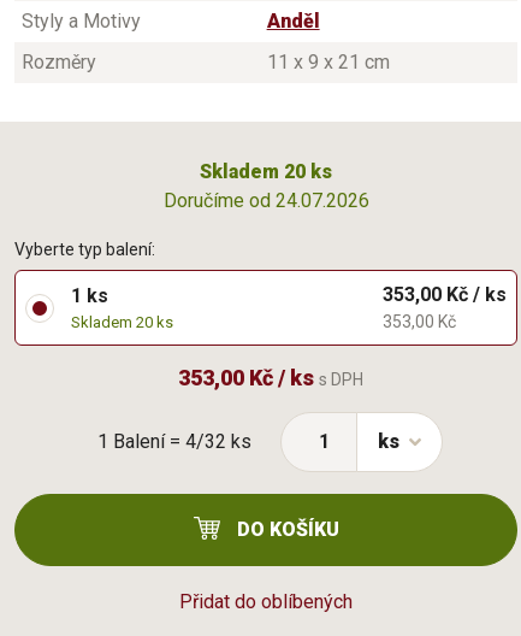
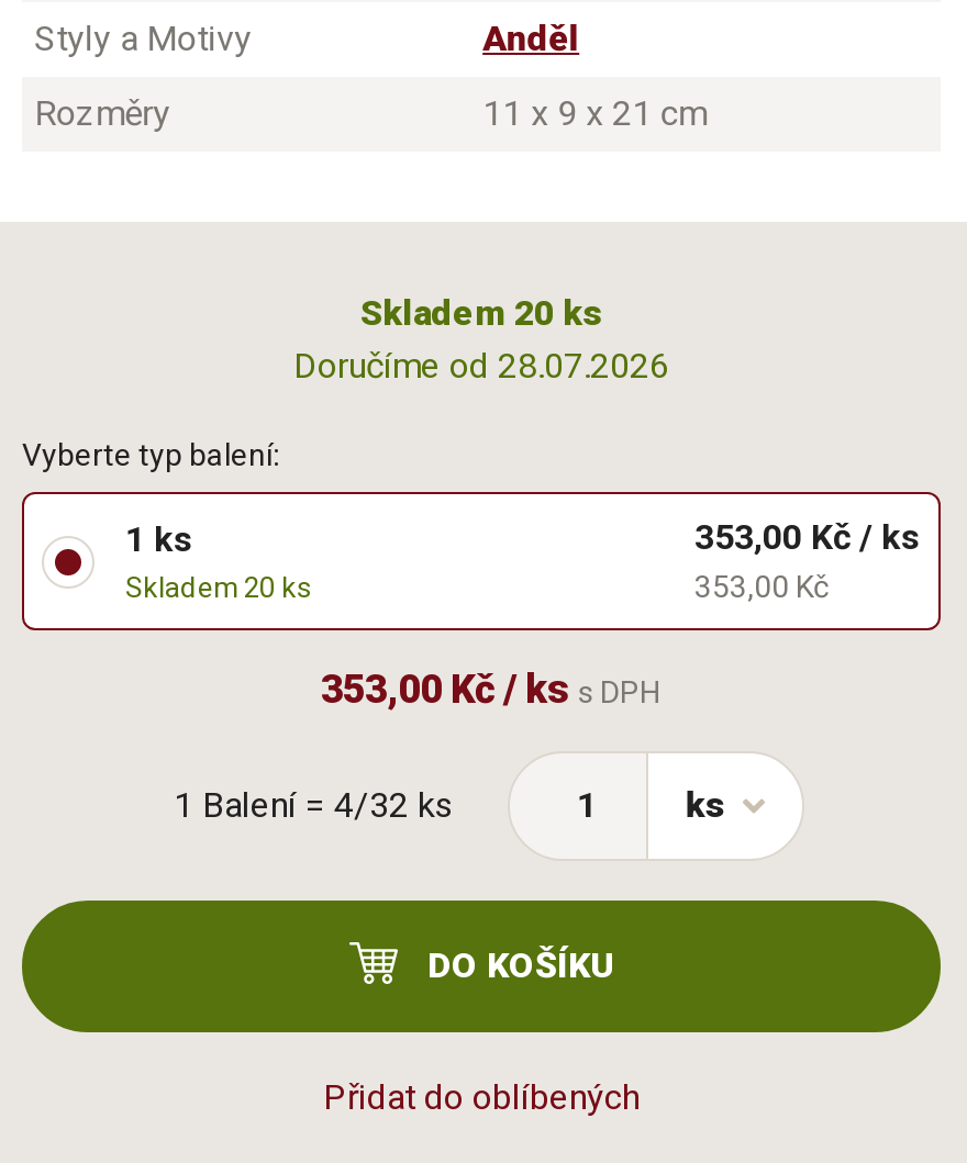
- Doručíme od 24.07.2026
+ Doručíme od 28.07.2026
